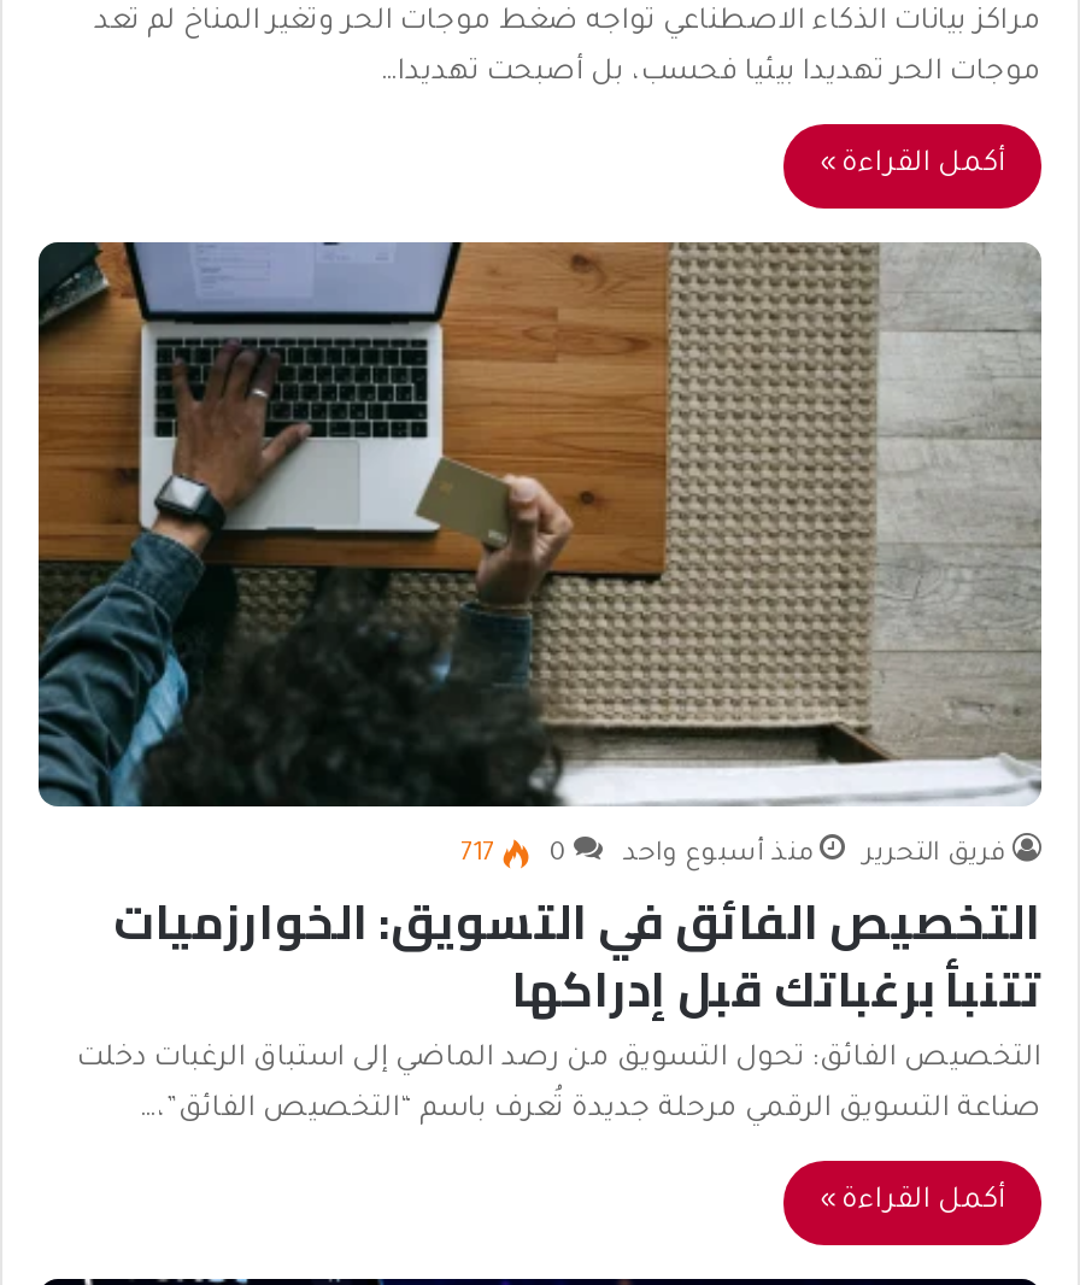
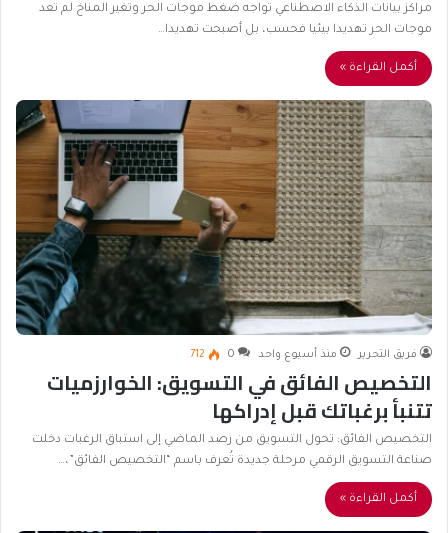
- فريق التحرير منذ أسبوع واحد 0 717
+ فريق التحرير منذ أسبوع واحد 0 712
